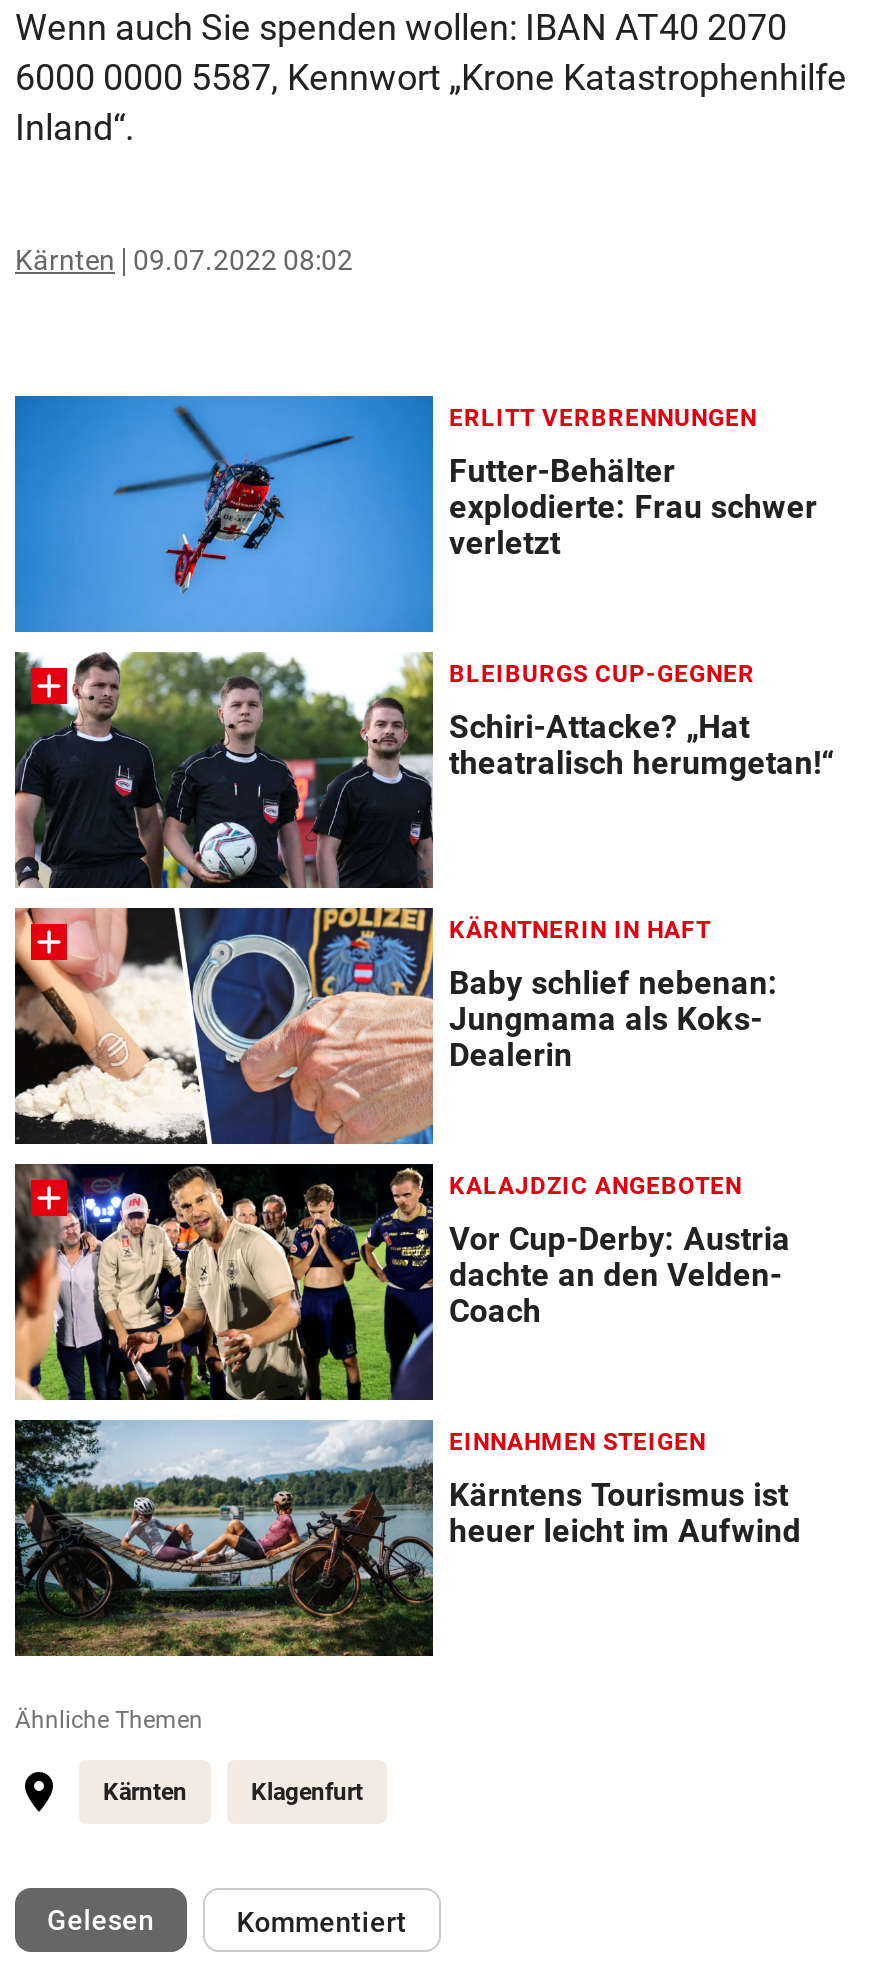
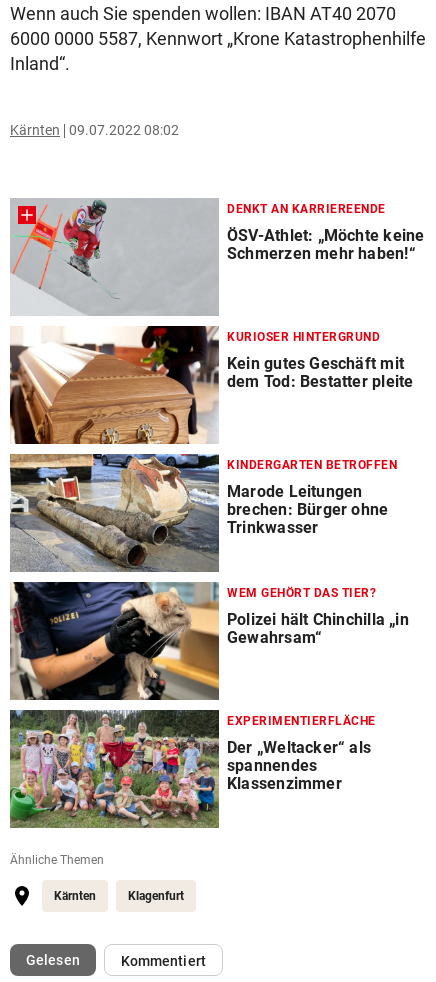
- [image]
- ERLITT VERBRENNUNGEN
+ [image]
+ DENKT AN KARRIEREENDE

- Futter-Behälter
- explodierte: Frau schwer
- verletzt
+ ÖSV-Athlet: „Möchte keine
+ Schmerzen mehr haben!“

- [image]
- BLEIBURGS CUP-GEGNER
+ [image]
+ KURIOSER HINTERGRUND

- Schiri-Attacke? „Hat
- theatralisch herumgetan!“
+ Kein gutes Geschäft mit
+ dem Tod: Bestatter pleite

- [image]
- KÄRNTNERIN IN HAFT
+ [image]
+ KINDERGARTEN BETROFFEN

- Baby schlief nebenan:
- Jungmama als Koks-
- Dealerin
+ Marode Leitungen
+ brechen: Bürger ohne
+ Trinkwasser

- [image]
- KALAJDZIC ANGEBOTEN
+ [image]
+ WEM GEHÖRT DAS TIER?

- Vor Cup-Derby: Austria
- dachte an den Velden-
- Coach
+ Polizei hält Chinchilla „in
+ Gewahrsam“

- [image]
- EINNAHMEN STEIGEN
+ [image]
+ EXPERIMENTIERFLÄCHE

- Kärntens Tourismus ist
- heuer leicht im Aufwind
+ Der „Weltacker“ als
+ spannendes
+ Klassenzimmer
